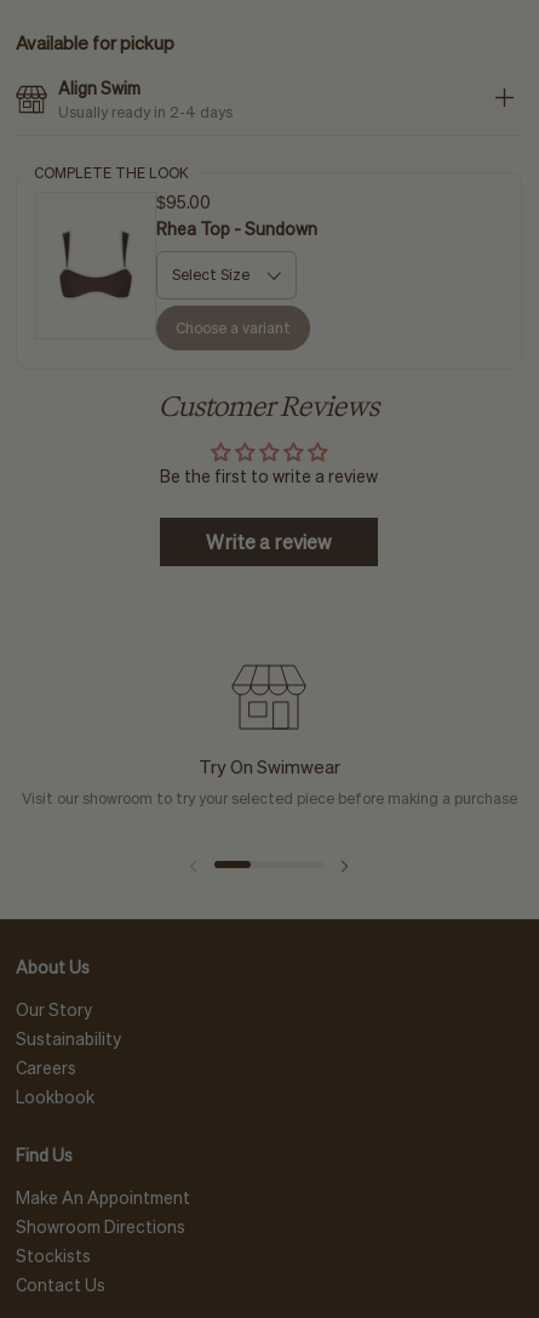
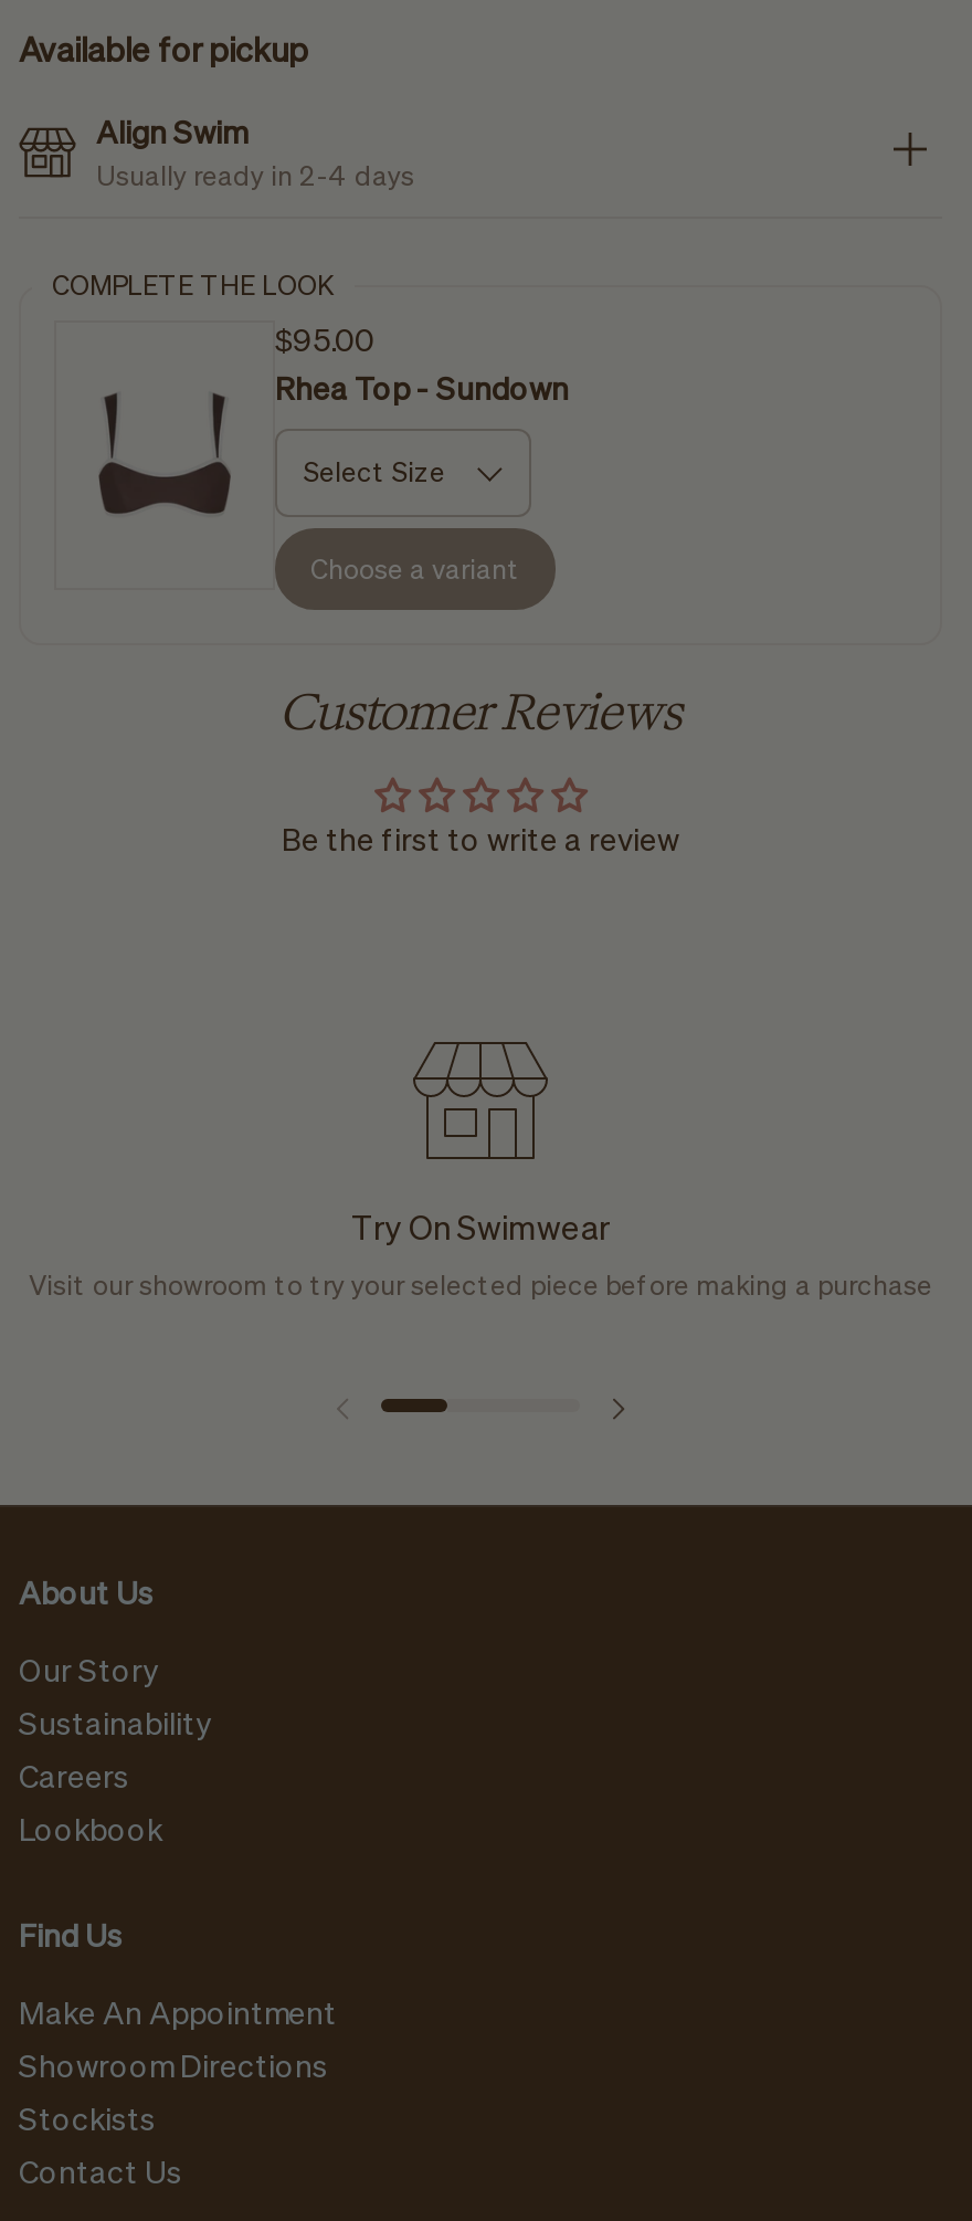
- Write a review
